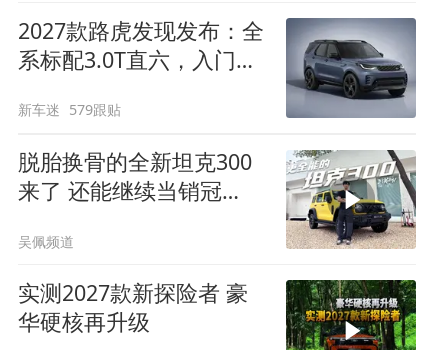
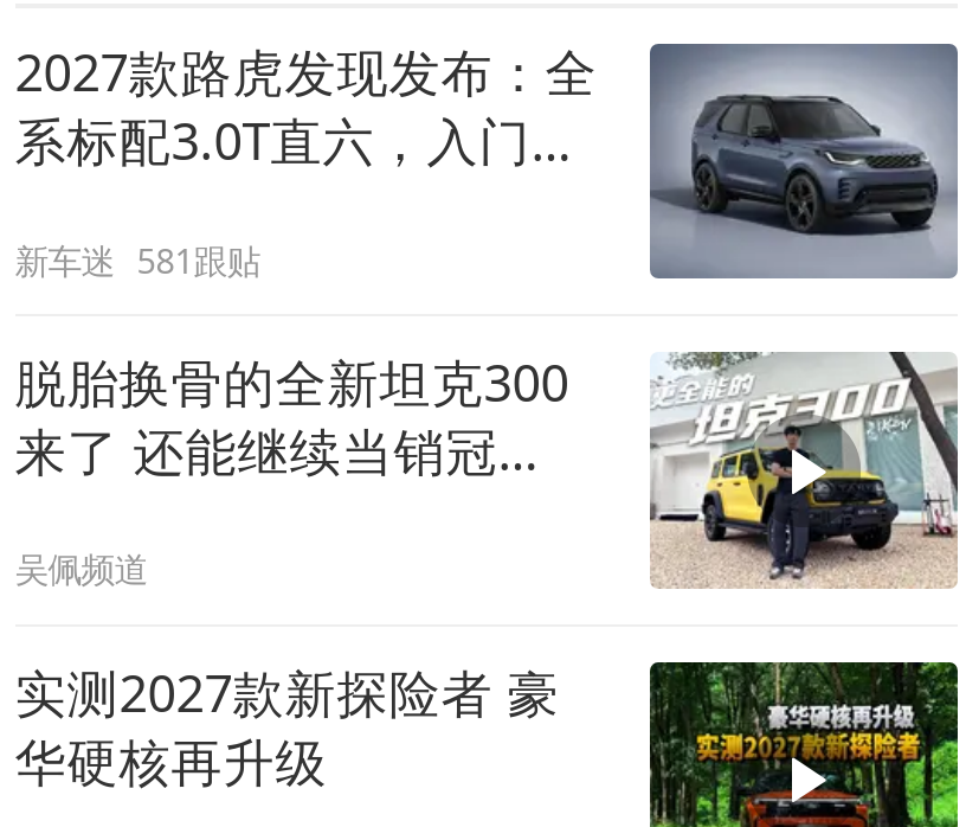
- 新车迷 579跟贴
+ 新车迷 581跟贴
